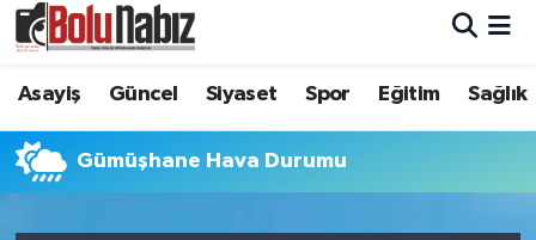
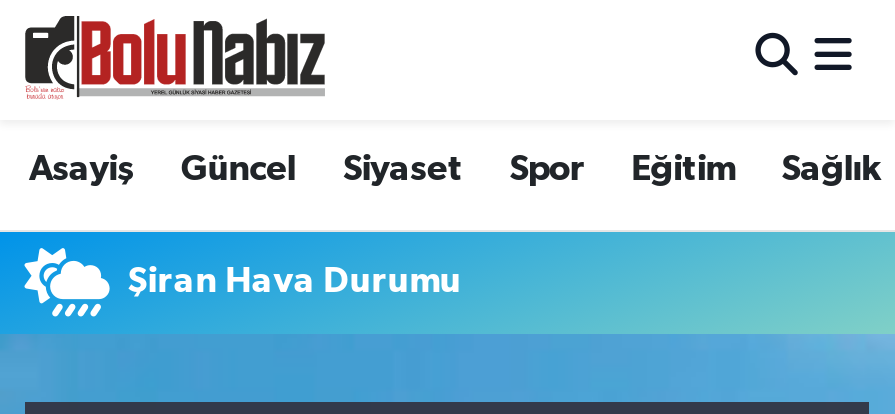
- Gümüşhane Hava Durumu
+ Şiran Hava Durumu
